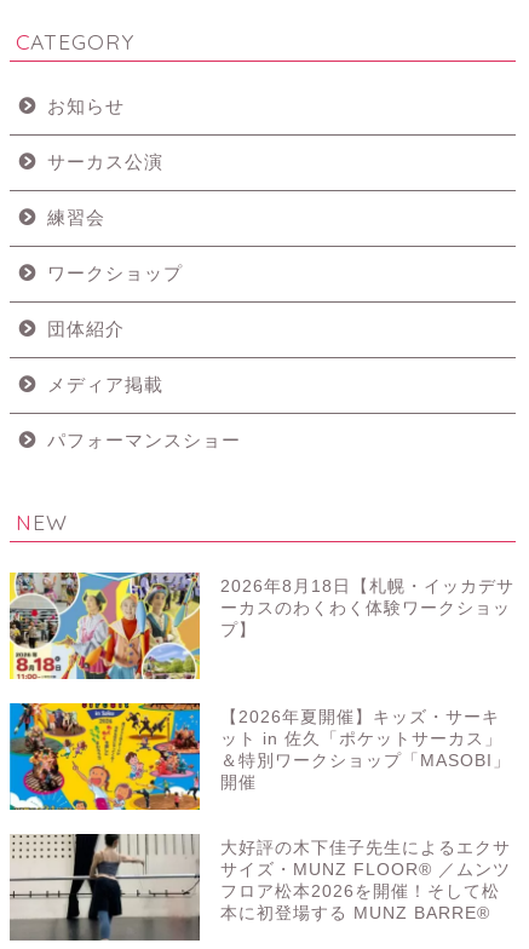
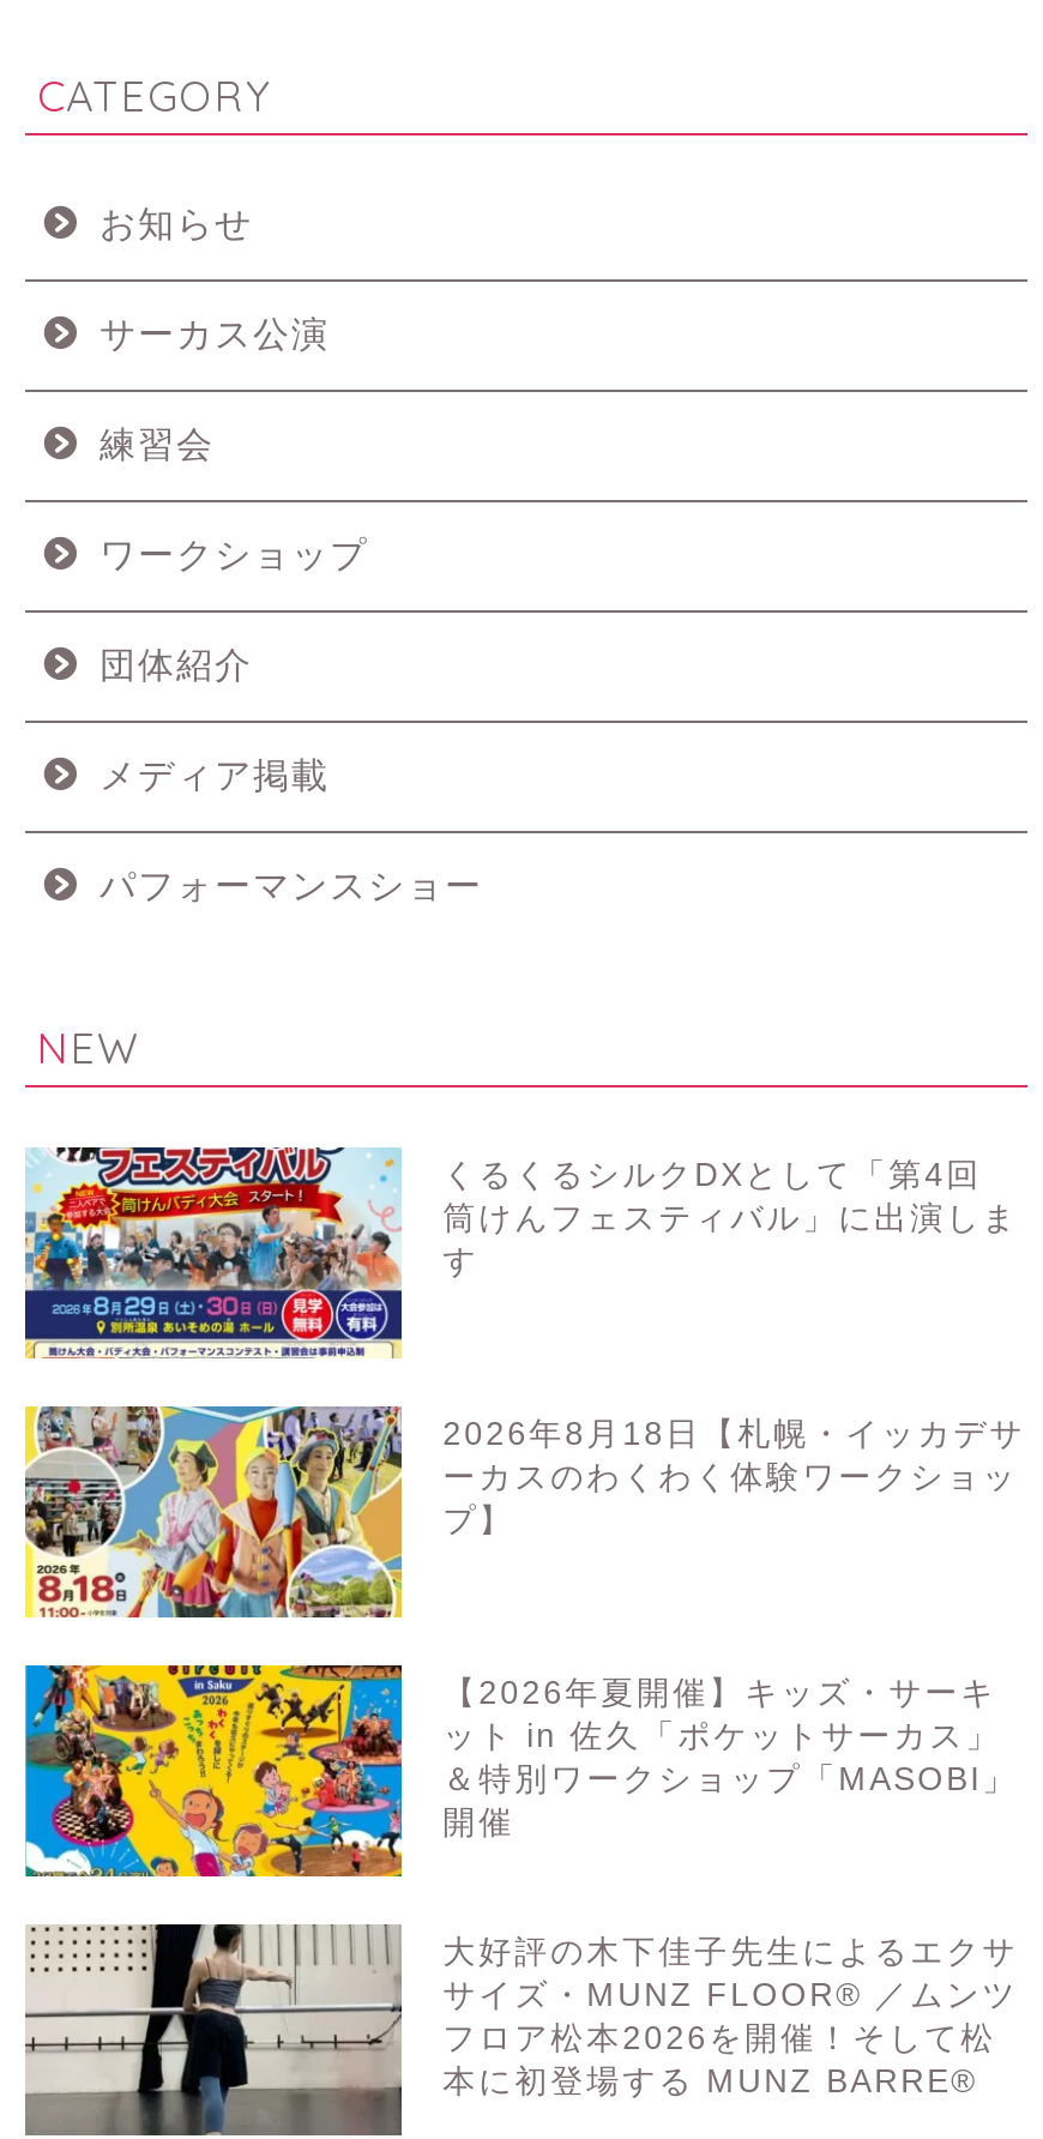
+ [image]
+ くるくるシルクDXとして「第4回
+ 筒けんフェスティバル」に出演しま
+ す
